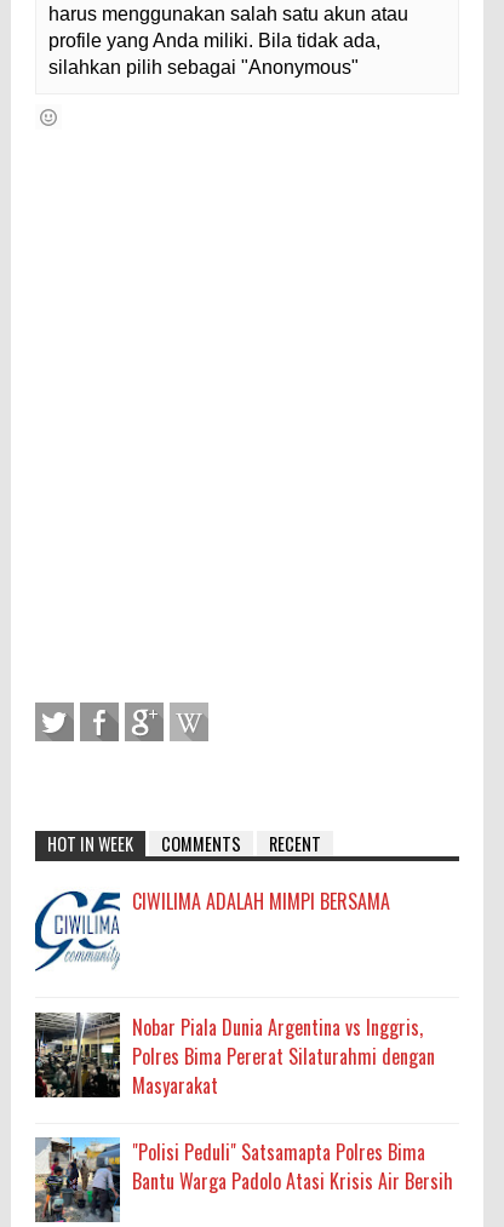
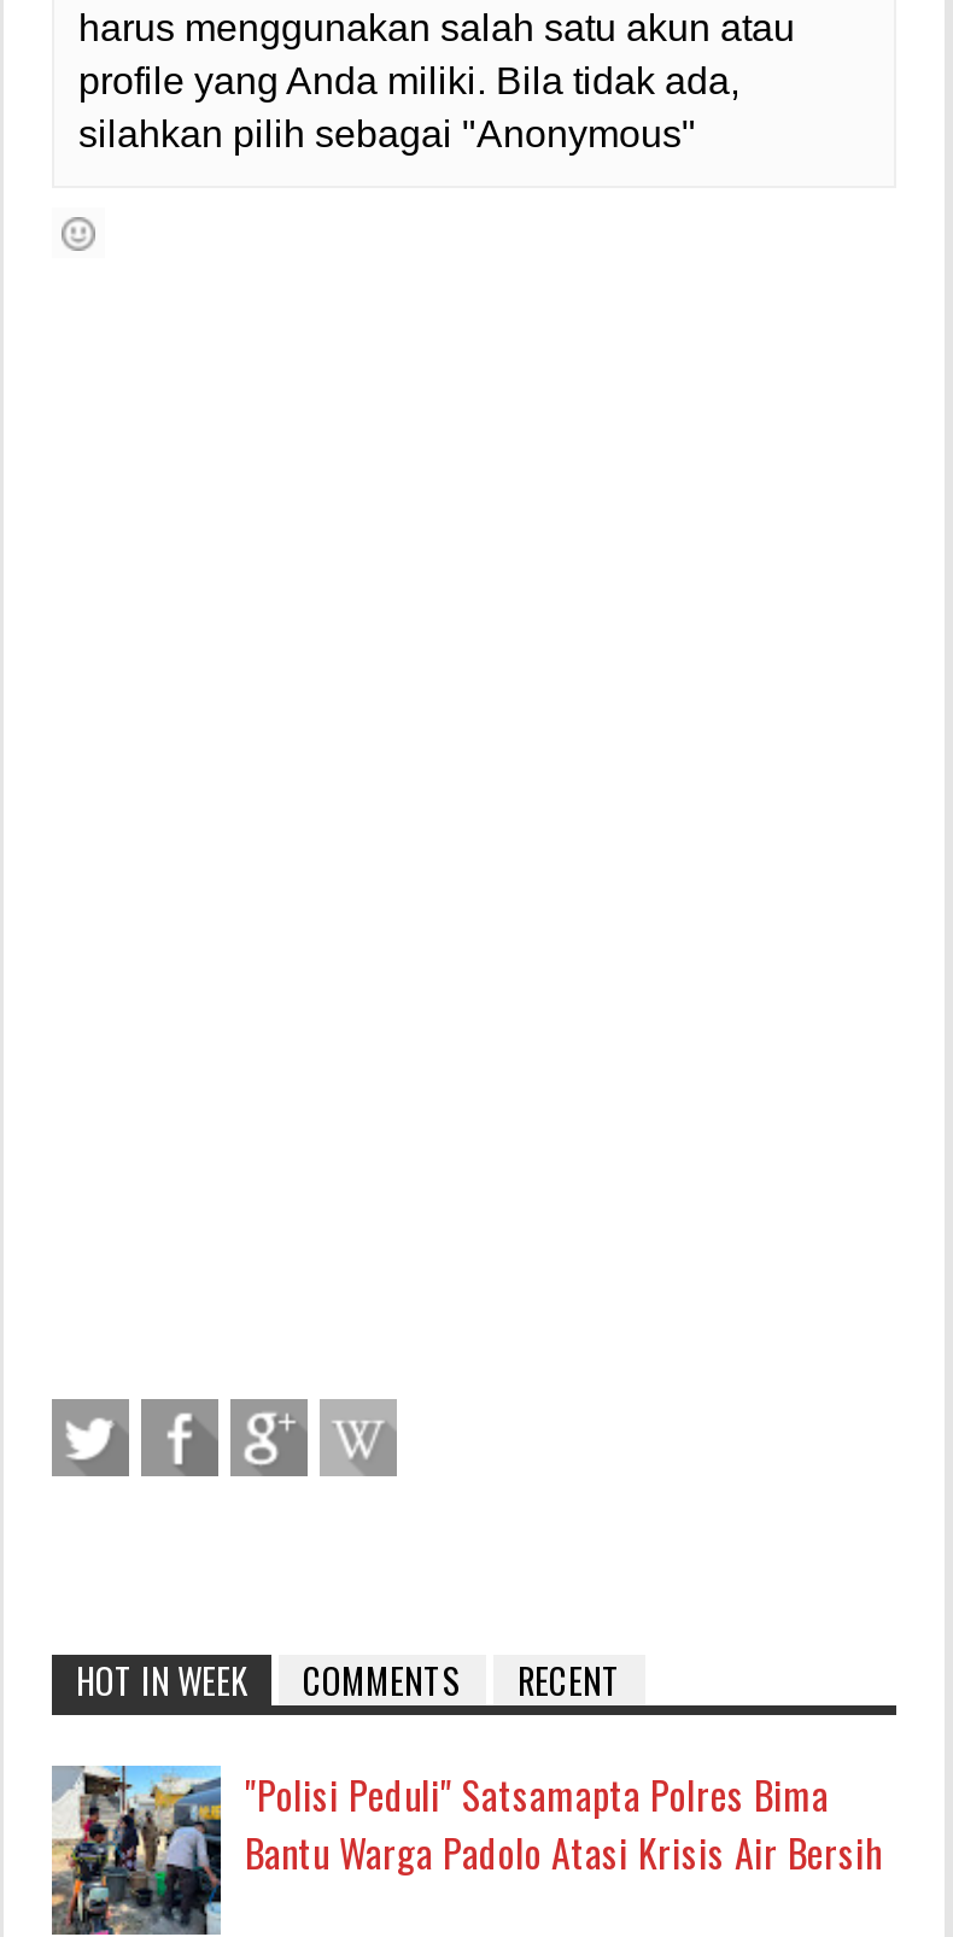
- [image]
- CIWILIMA ADALAH MIMPI BERSAMA

- [image]
- Nobar Piala Dunia Argentina vs Inggris,
- Polres Bima Pererat Silaturahmi dengan
- Masyarakat
